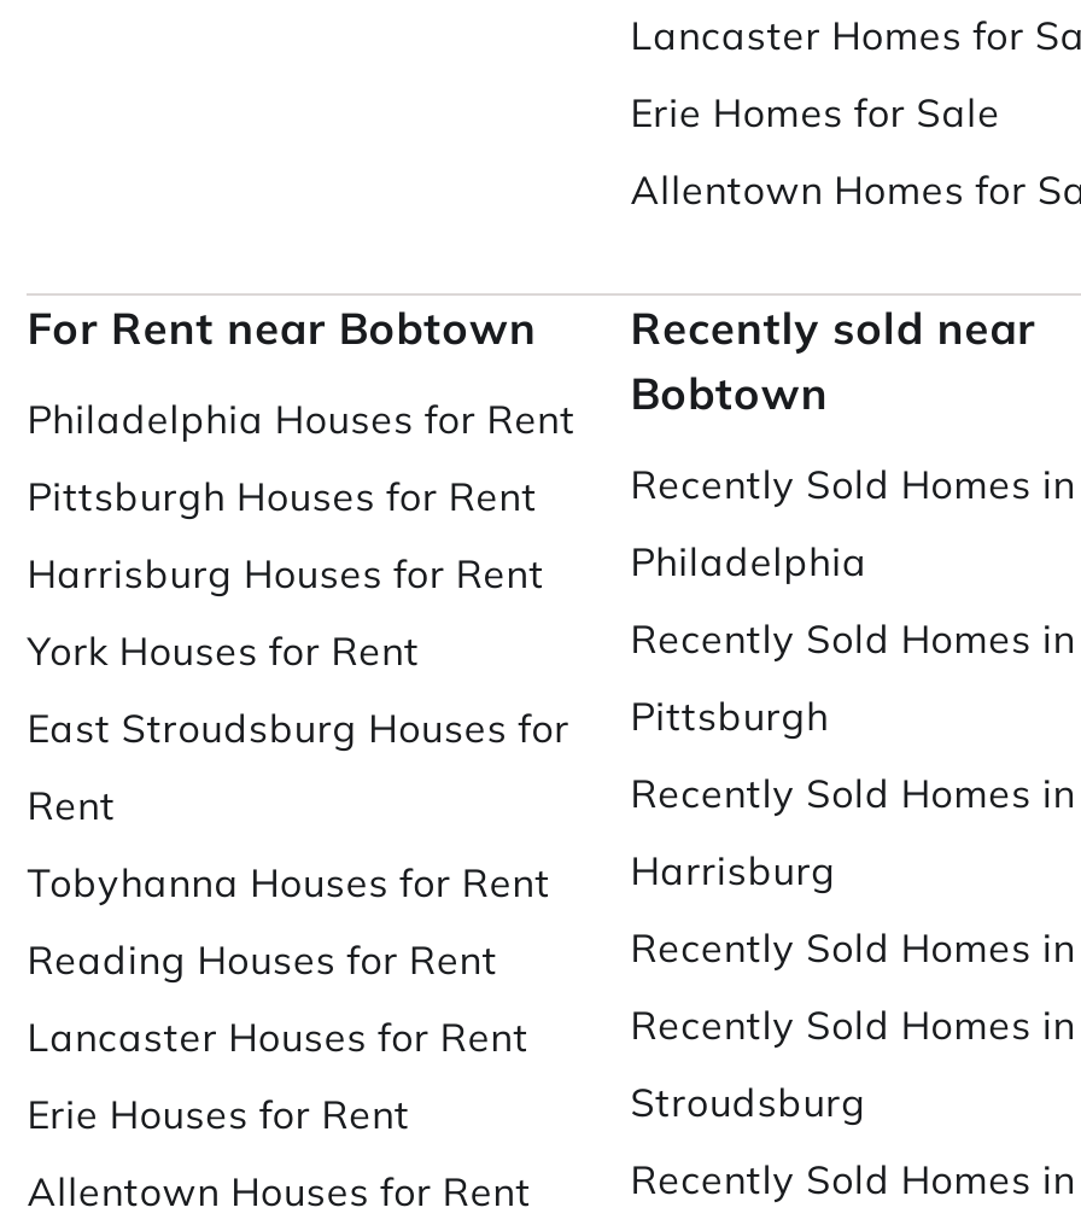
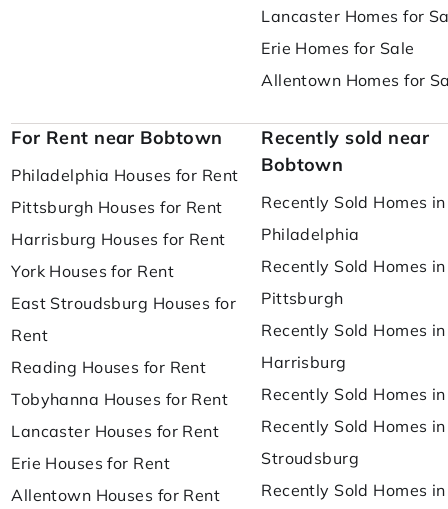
moved down: Tobyhanna Houses for Rent

moved up: Reading Houses for Rent
